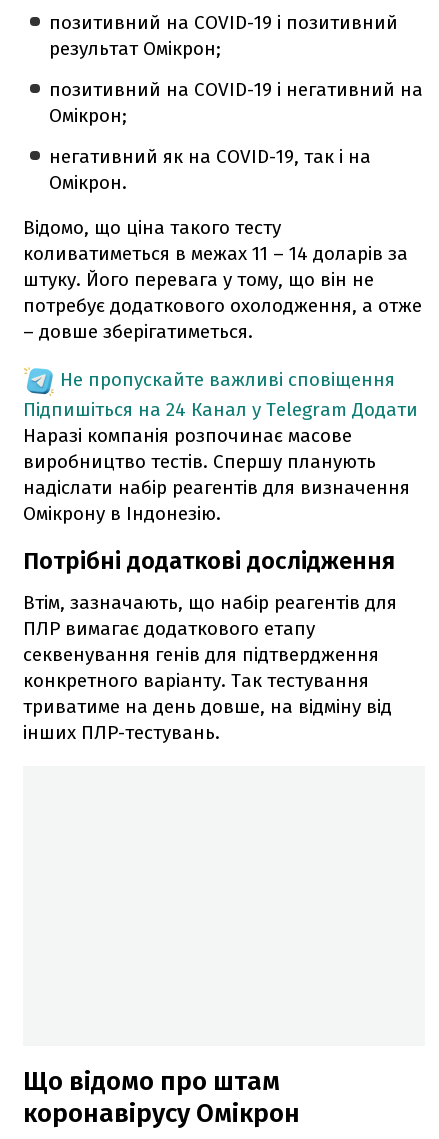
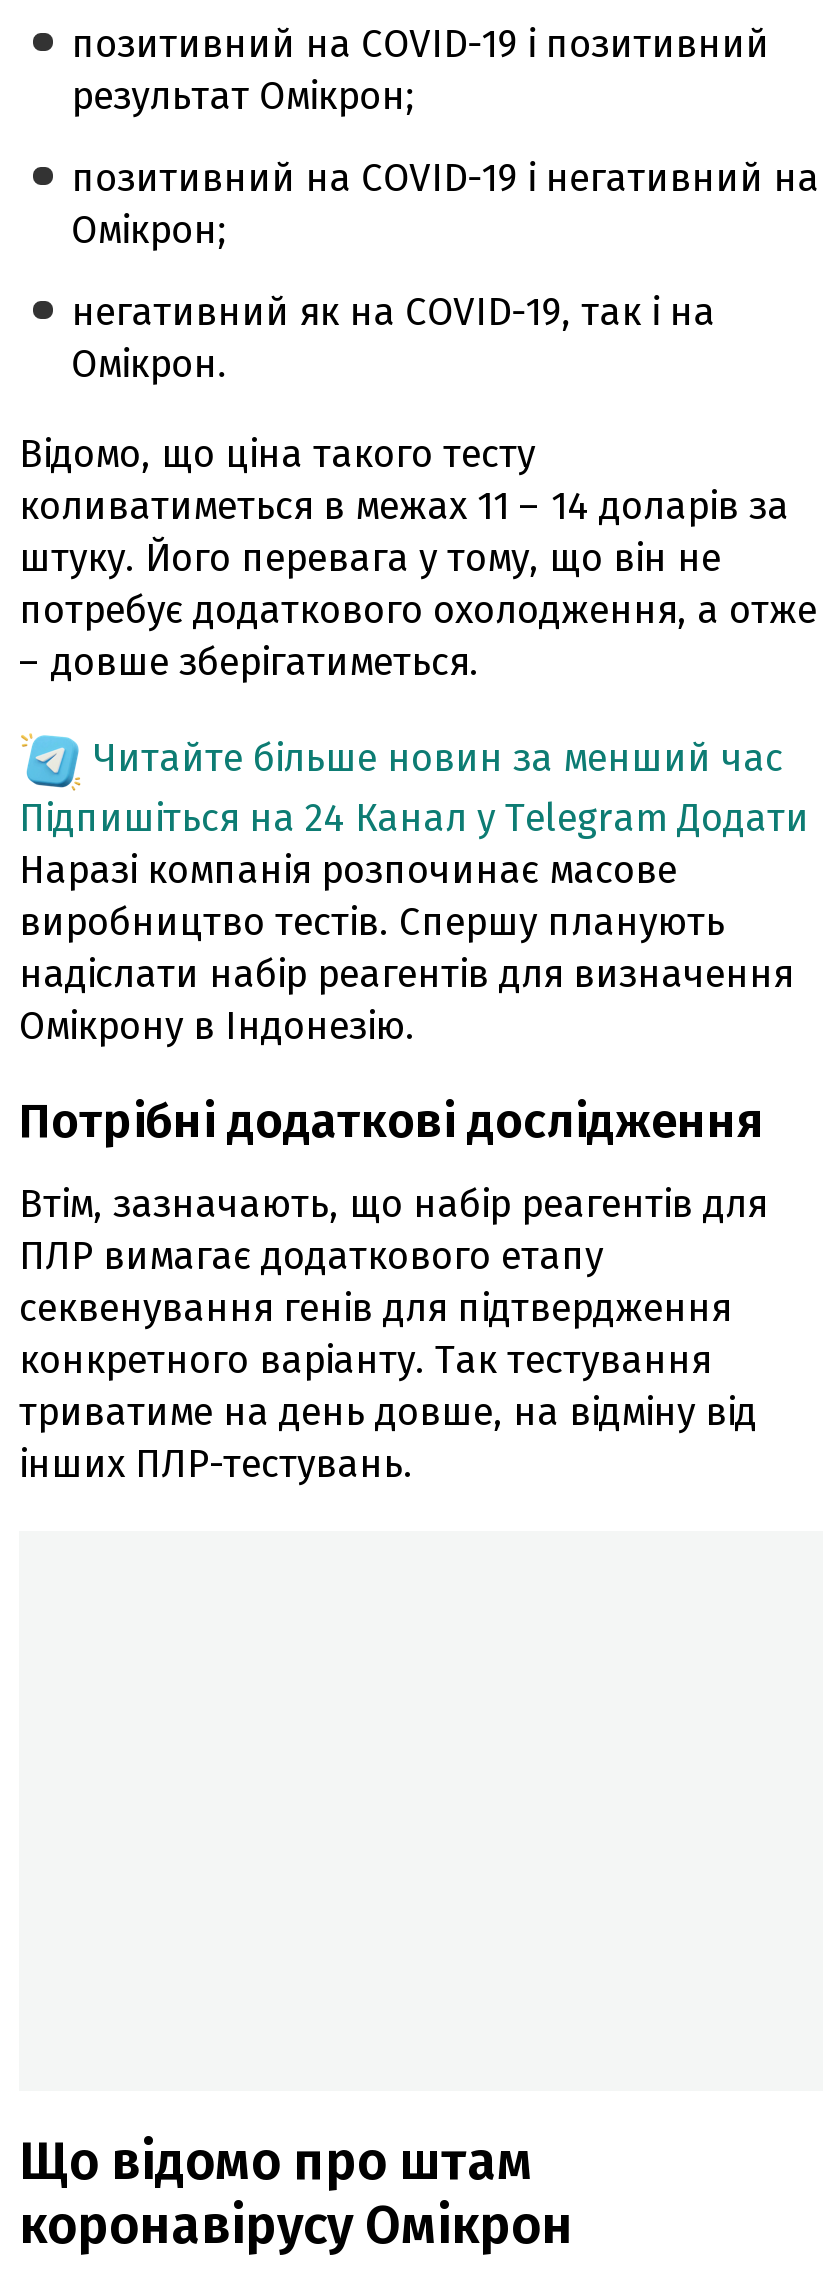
- Не пропускайте важливі сповіщення
+ Читайте більше новин за менший час
